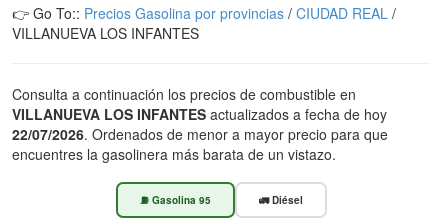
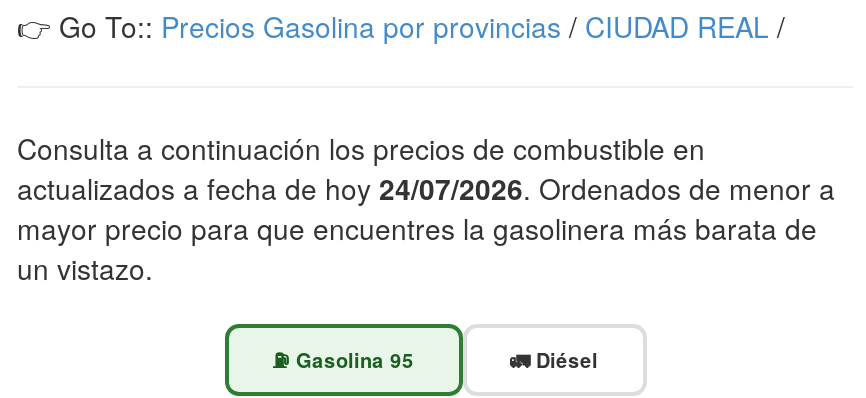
- VILLANUEVA LOS INFANTES

- VILLANUEVA LOS INFANTES actualizados a fecha de hoy
- 22/07/2026. Ordenados de menor a mayor precio para que
- encuentres la gasolinera más barata de un vistazo.
+ actualizados a fecha de hoy 24/07/2026. Ordenados de menor a
+ mayor precio para que encuentres la gasolinera más barata de
+ un vistazo.
